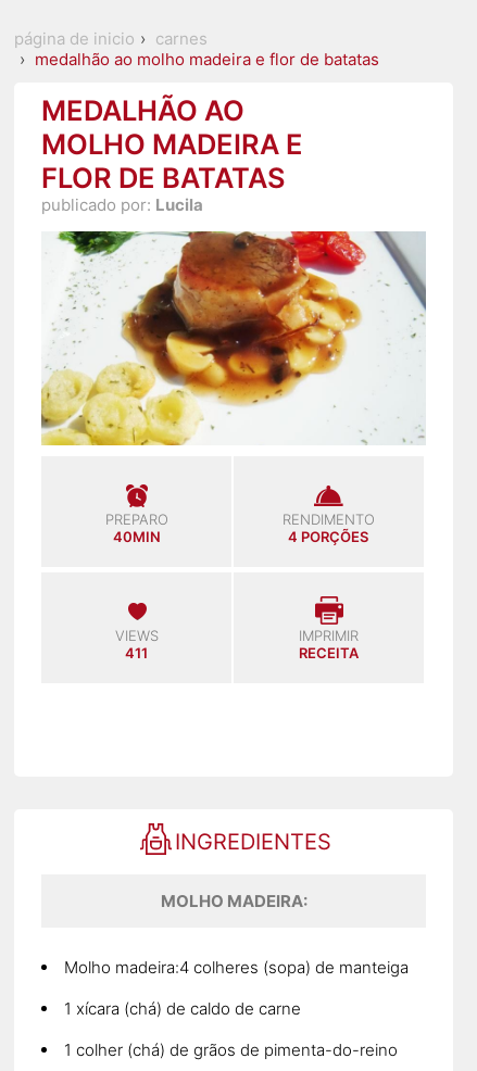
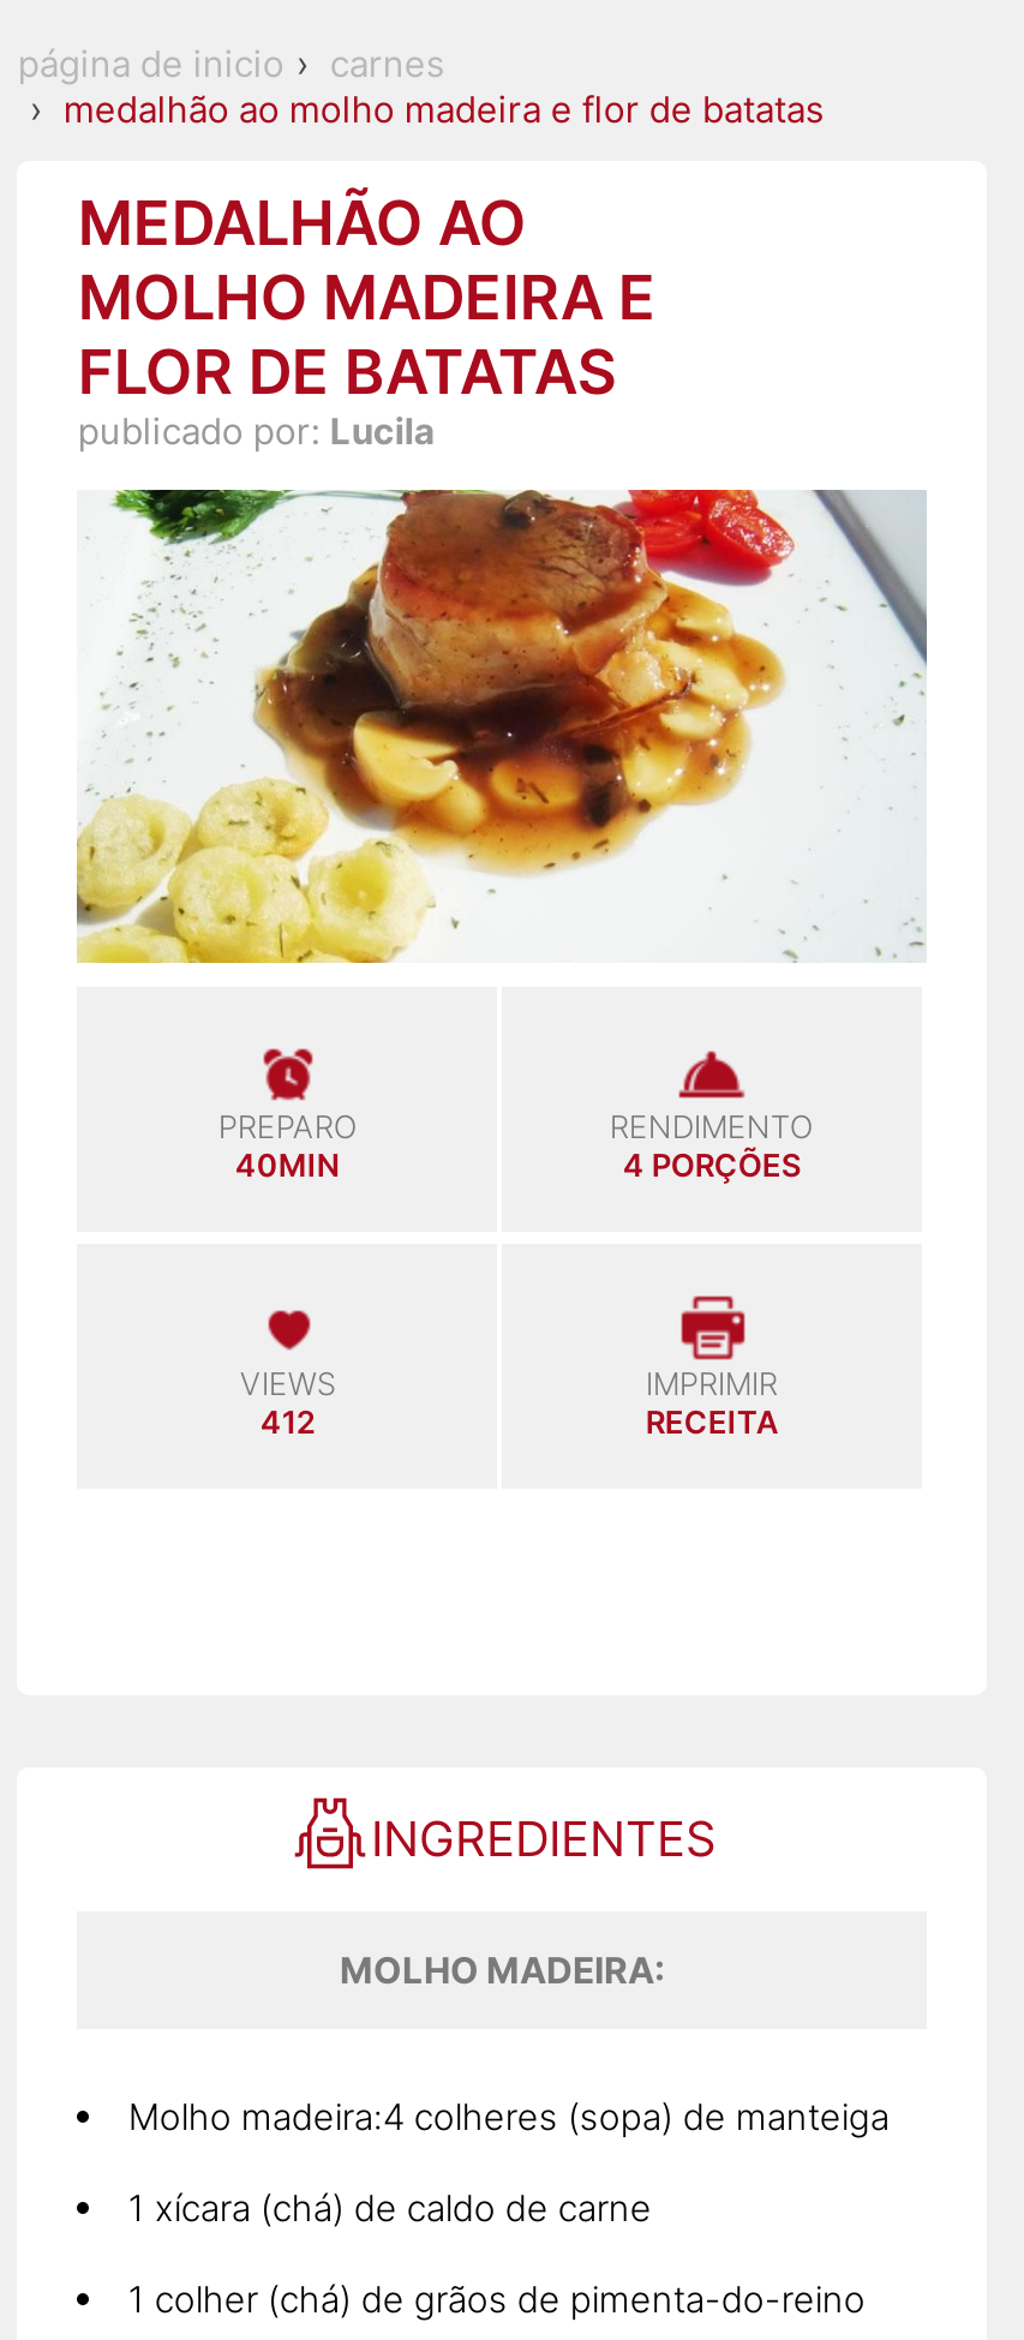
- 411
+ 412
